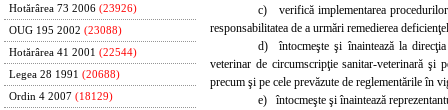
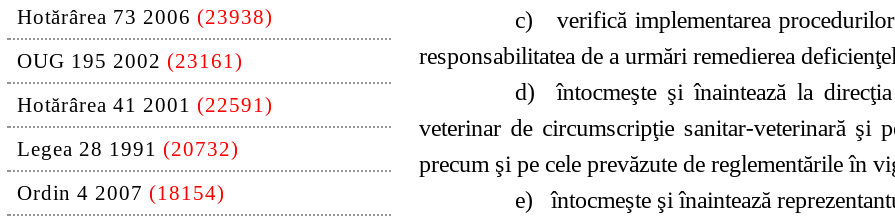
- Hotărârea 73 2006 (23926)
+ Hotărârea 73 2006 (23938)

- OUG 195 2002 (23088)
+ OUG 195 2002 (23161)

- Hotărârea 41 2001 (22544)
+ Hotărârea 41 2001 (22591)

- Legea 28 1991 (20688)
+ Legea 28 1991 (20732)

- Ordin 4 2007 (18129)
+ Ordin 4 2007 (18154)
